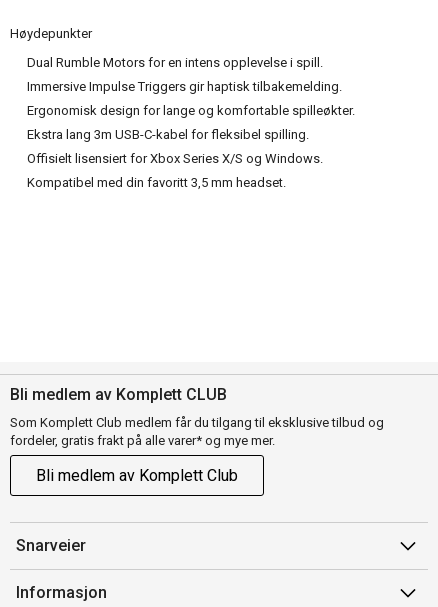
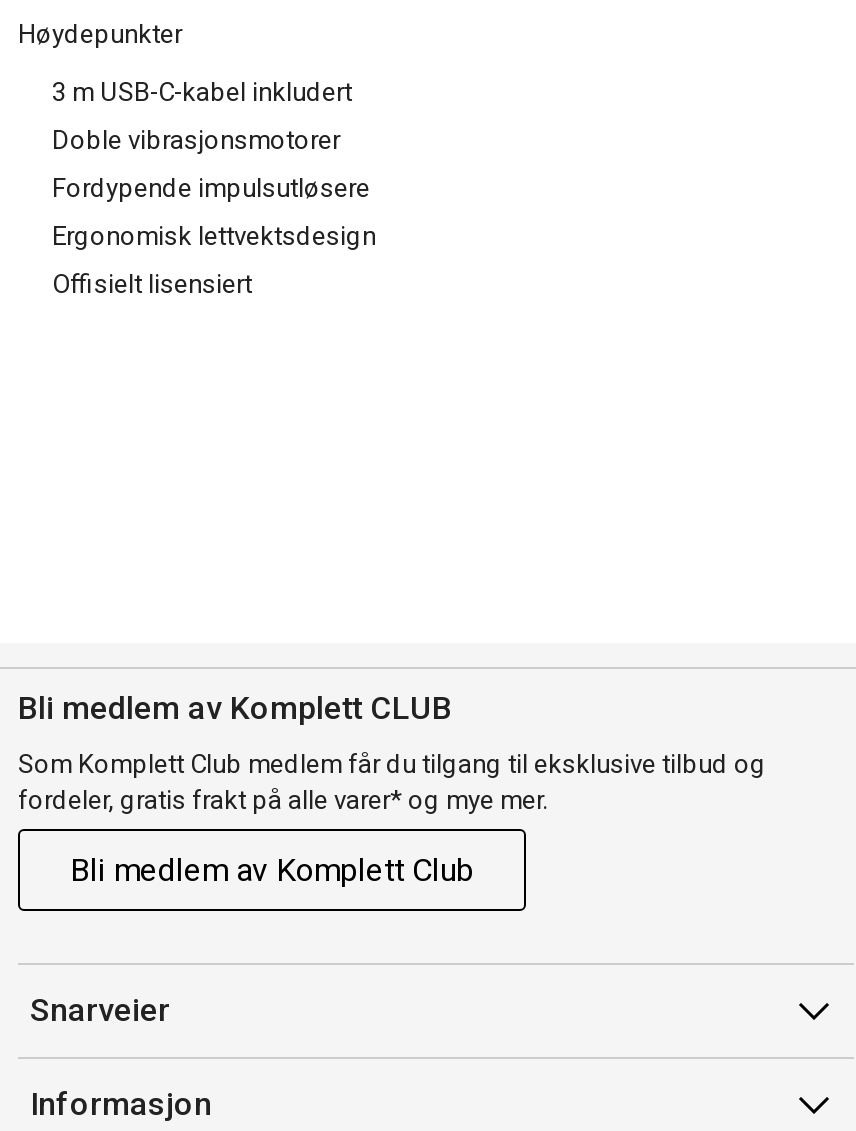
- Dual Rumble Motors for en intens opplevelse i spill.
- Immersive Impulse Triggers gir haptisk tilbakemelding.
- Ergonomisk design for lange og komfortable spilleøkter.
- Ekstra lang 3m USB-C-kabel for fleksibel spilling.
- Offisielt lisensiert for Xbox Series X/S og Windows.
- Kompatibel med din favoritt 3,5 mm headset.
+ 3 m USB-C-kabel inkludert
+ Doble vibrasjonsmotorer
+ Fordypende impulsutløsere
+ Ergonomisk lettvektsdesign
+ Offisielt lisensiert
